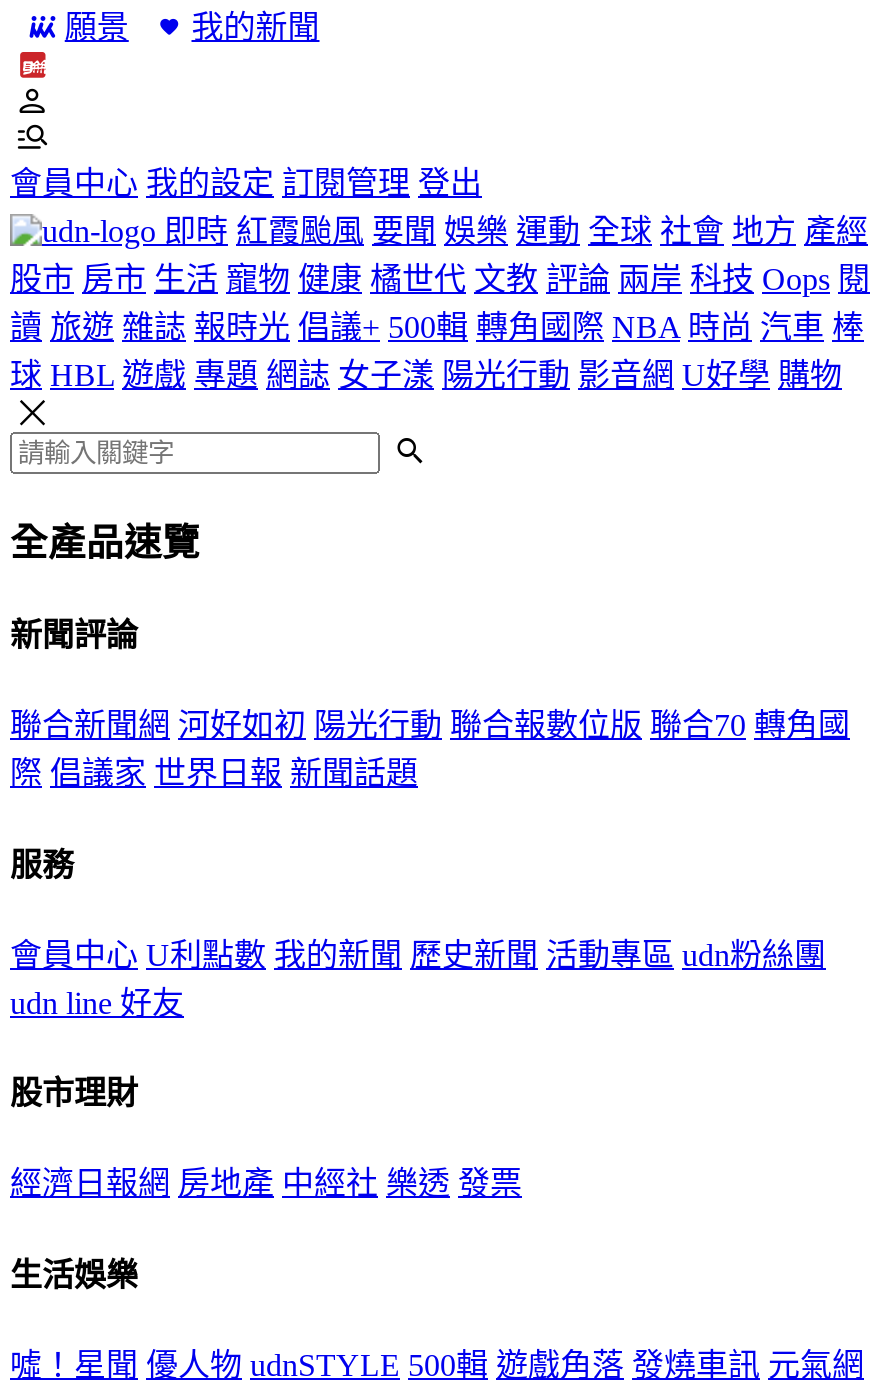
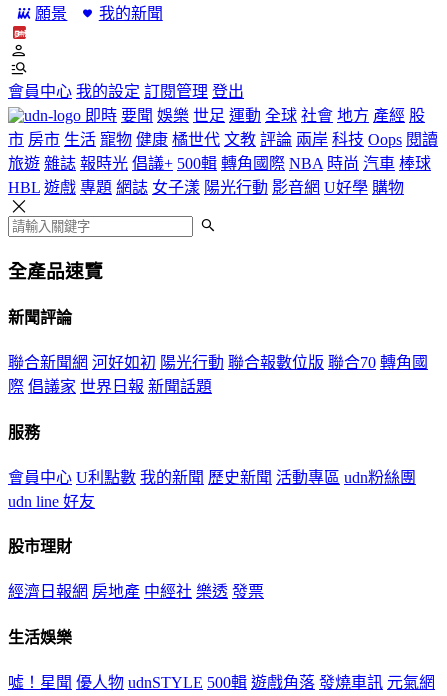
- 即時 紅霞颱風 要聞 娛樂 運動 全球 社會 地方 產經
- 股市 房市 生活 寵物 健康 橘世代 文教 評論 兩岸 科技 Oops 閱
- 讀 旅遊 雜誌 報時光 倡議+ 500輯 轉角國際 NBA 時尚 汽車 棒
- 球 HBL 遊戲 專題 網誌 女子漾 陽光行動 影音網 U好學 購物
+ 即時 要聞 娛樂 世足 運動 全球 社會 地方 產經 股
+ 市 房市 生活 寵物 健康 橘世代 文教 評論 兩岸 科技 Oops 閱讀
+ 旅遊 雜誌 報時光 倡議+ 500輯 轉角國際 NBA 時尚 汽車 棒球
+ HBL 遊戲 專題 網誌 女子漾 陽光行動 影音網 U好學 購物
